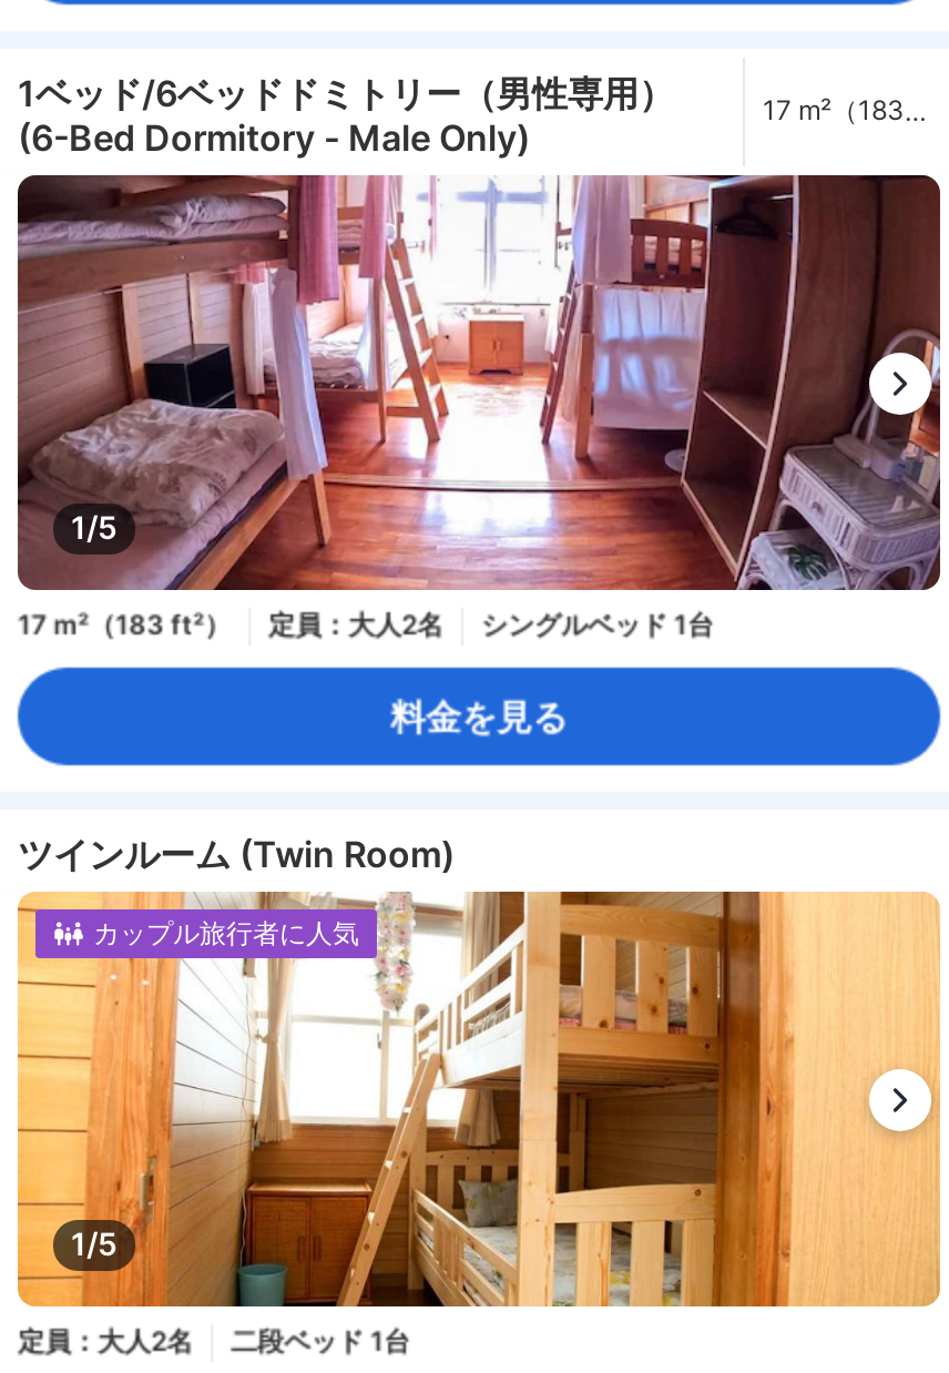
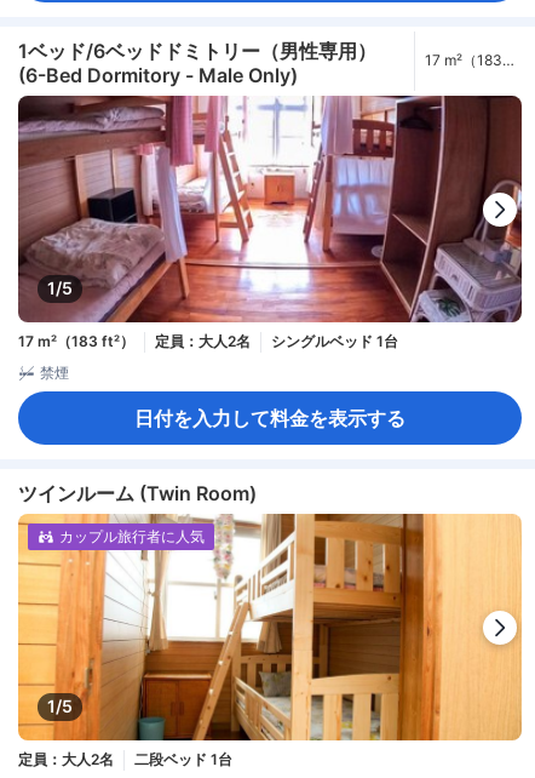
- 料金を見る
+ 禁煙
+ 日付を入力して料金を表示する
